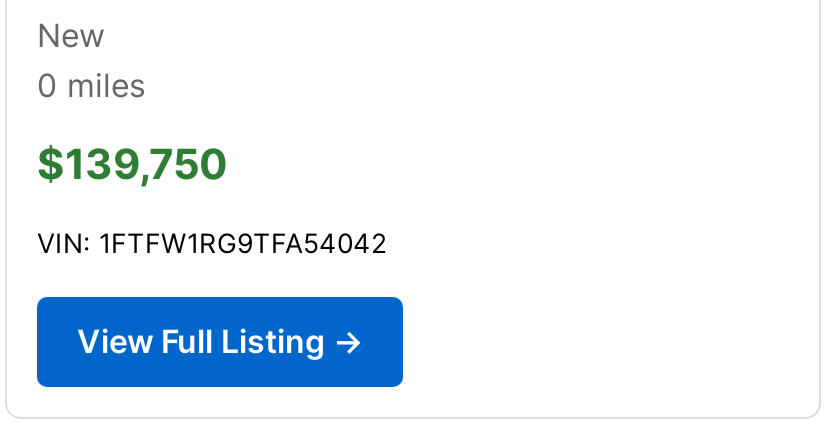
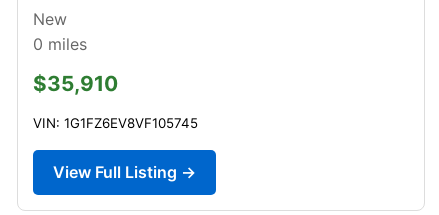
- $139,750
+ $35,910

- VIN: 1FTFW1RG9TFA54042
+ VIN: 1G1FZ6EV8VF105745
